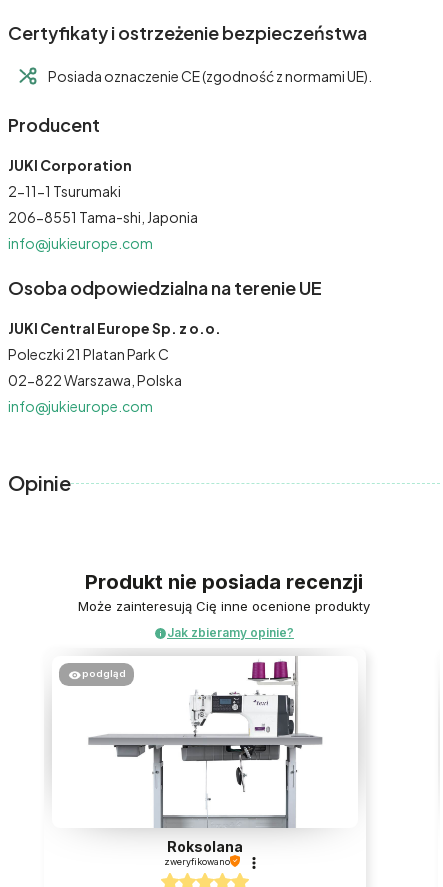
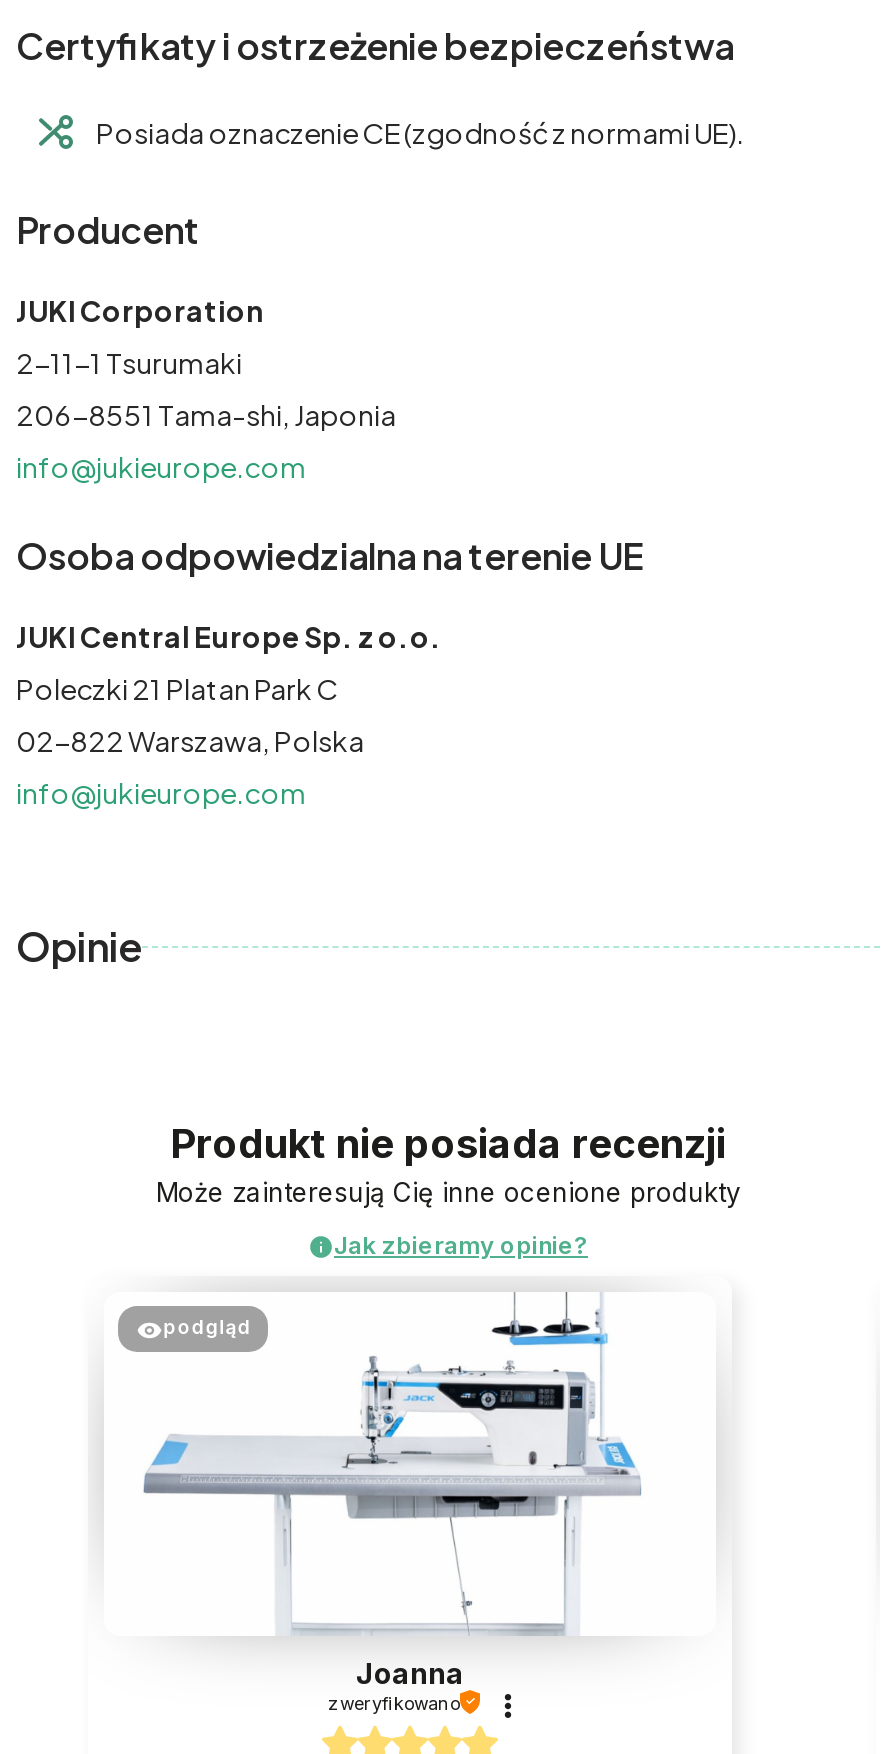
- [image]
- Roksolana
+ [image]
+ Joanna
